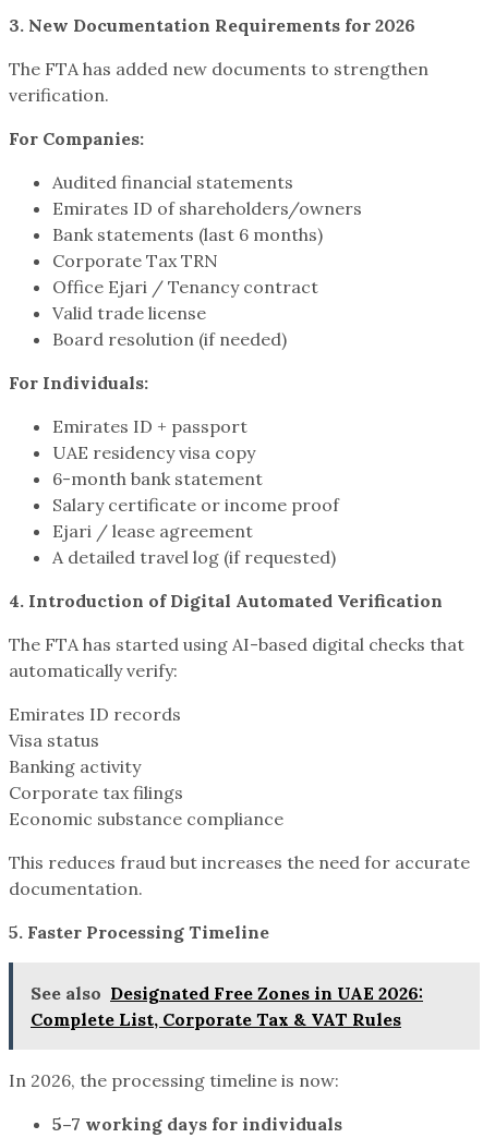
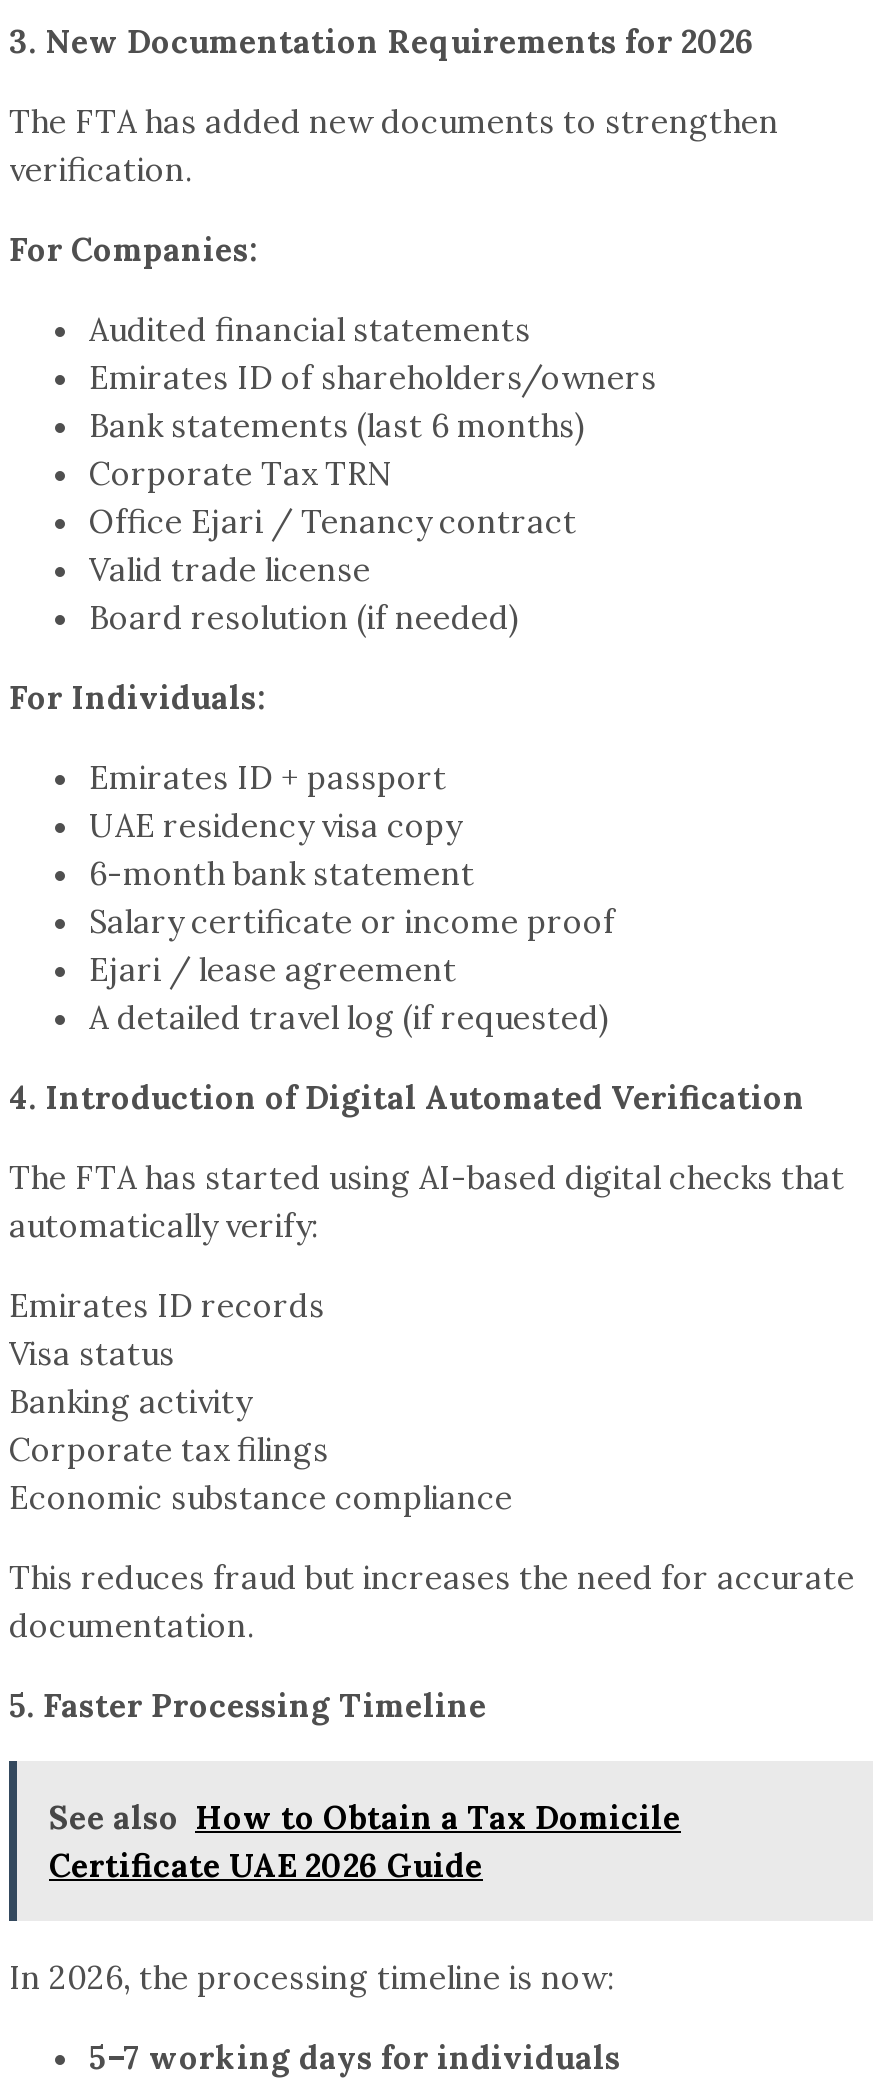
- See also Designated Free Zones in UAE 2026:
- Complete List, Corporate Tax & VAT Rules
+ See also How to Obtain a Tax Domicile
+ Certificate UAE 2026 Guide
